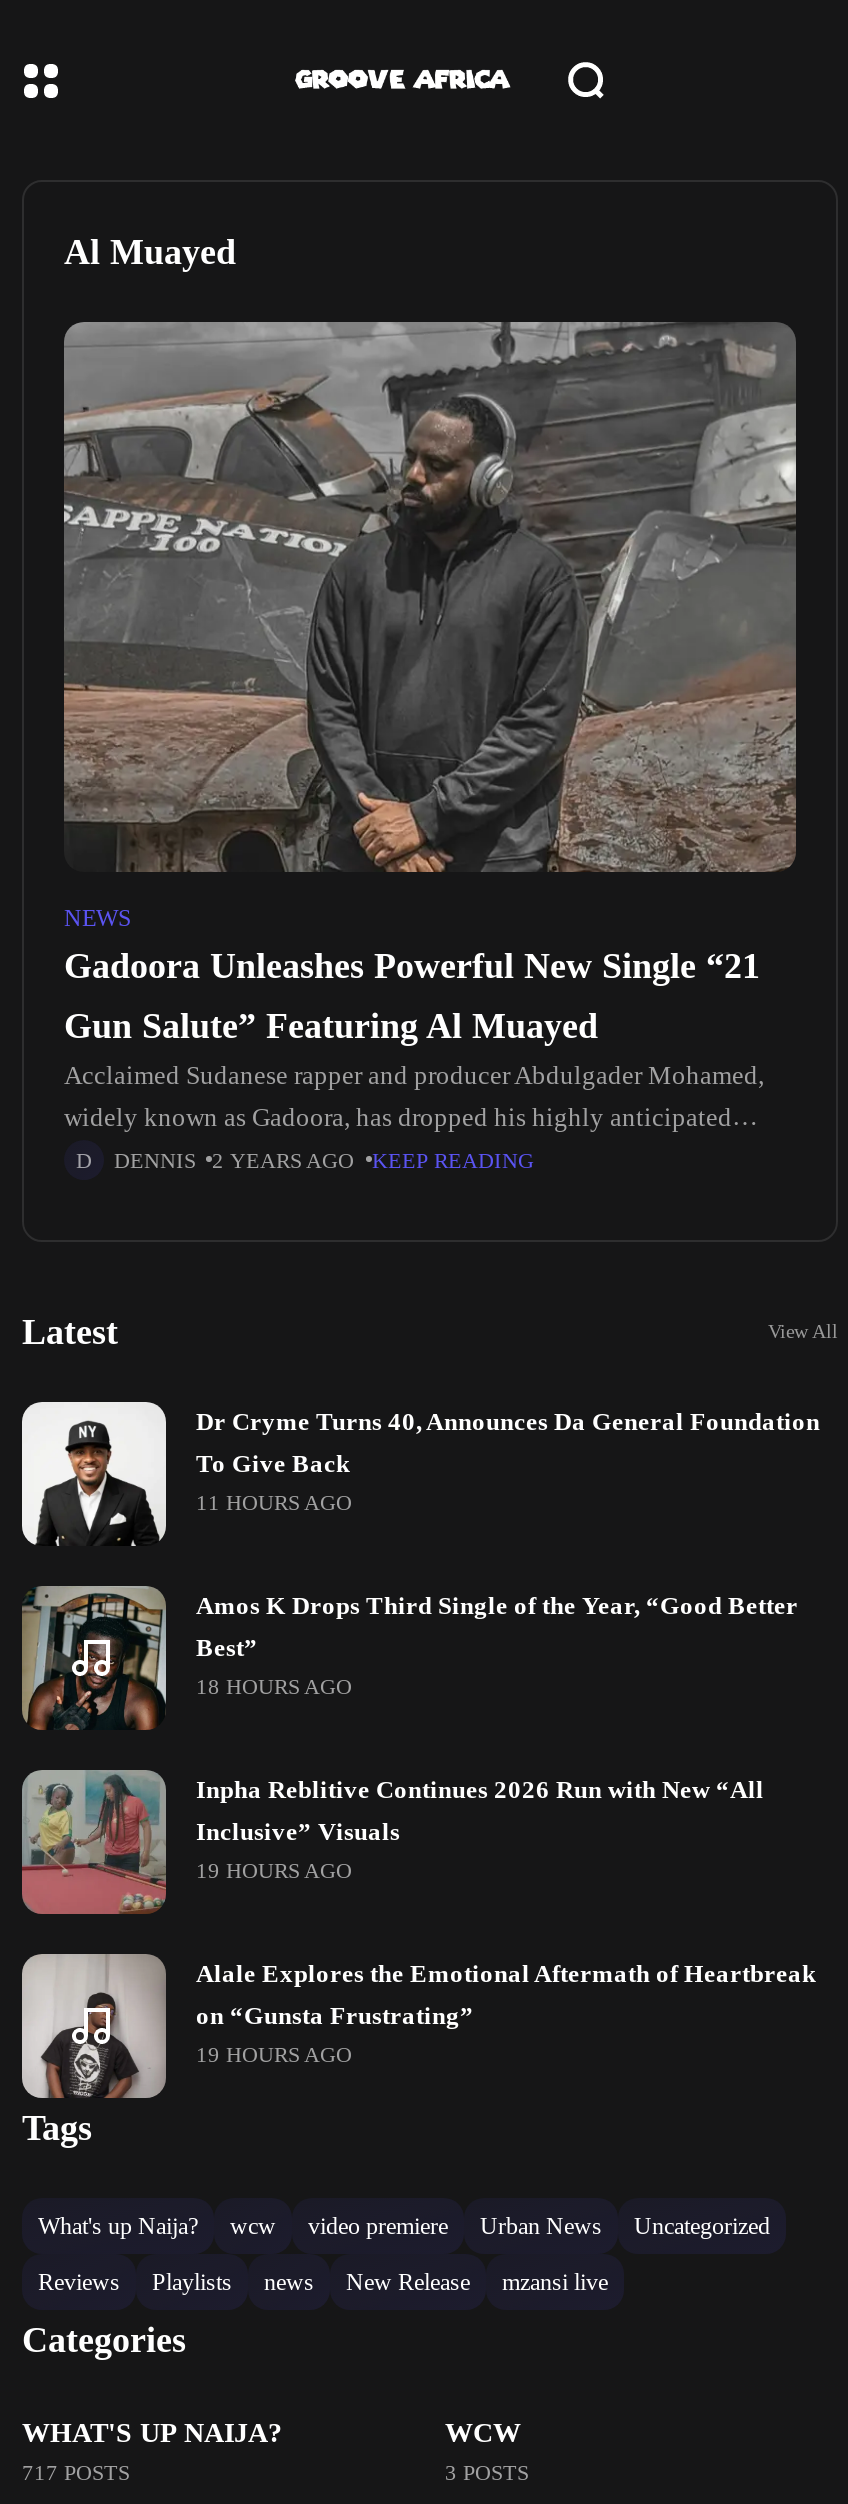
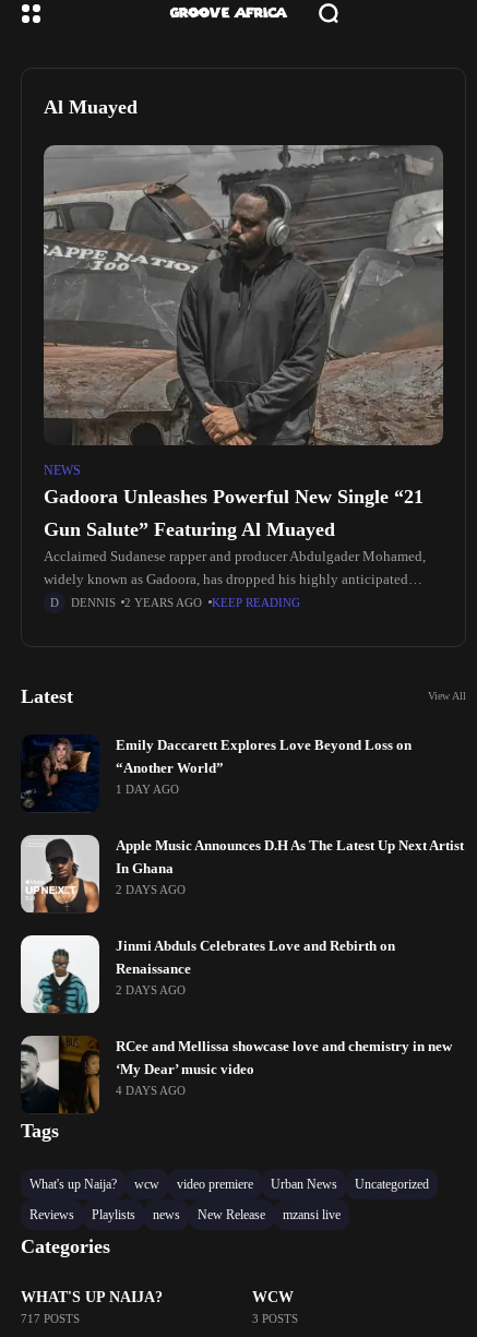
- [image]
- Dr Cryme Turns 40, Announces Da General Foundation
+ [image]
+ Emily Daccarett Explores Love Beyond Loss on

- To Give Back
- 11 HOURS AGO
+ “Another World”
+ 1 DAY AGO

- [image]
- Amos K Drops Third Single of the Year, “Good Better
+ [image]
+ Apple Music Announces D.H As The Latest Up Next Artist

- Best”
- 18 HOURS AGO
+ In Ghana
+ 2 DAYS AGO

- [image]
- Inpha Reblitive Continues 2026 Run with New “All
+ [image]
+ Jinmi Abduls Celebrates Love and Rebirth on

- Inclusive” Visuals
- 19 HOURS AGO
+ Renaissance
+ 2 DAYS AGO

- [image]
- Alale Explores the Emotional Aftermath of Heartbreak
+ [image]
+ RCee and Mellissa showcase love and chemistry in new

- on “Gunsta Frustrating”
- 19 HOURS AGO
+ ‘My Dear’ music video
+ 4 DAYS AGO
